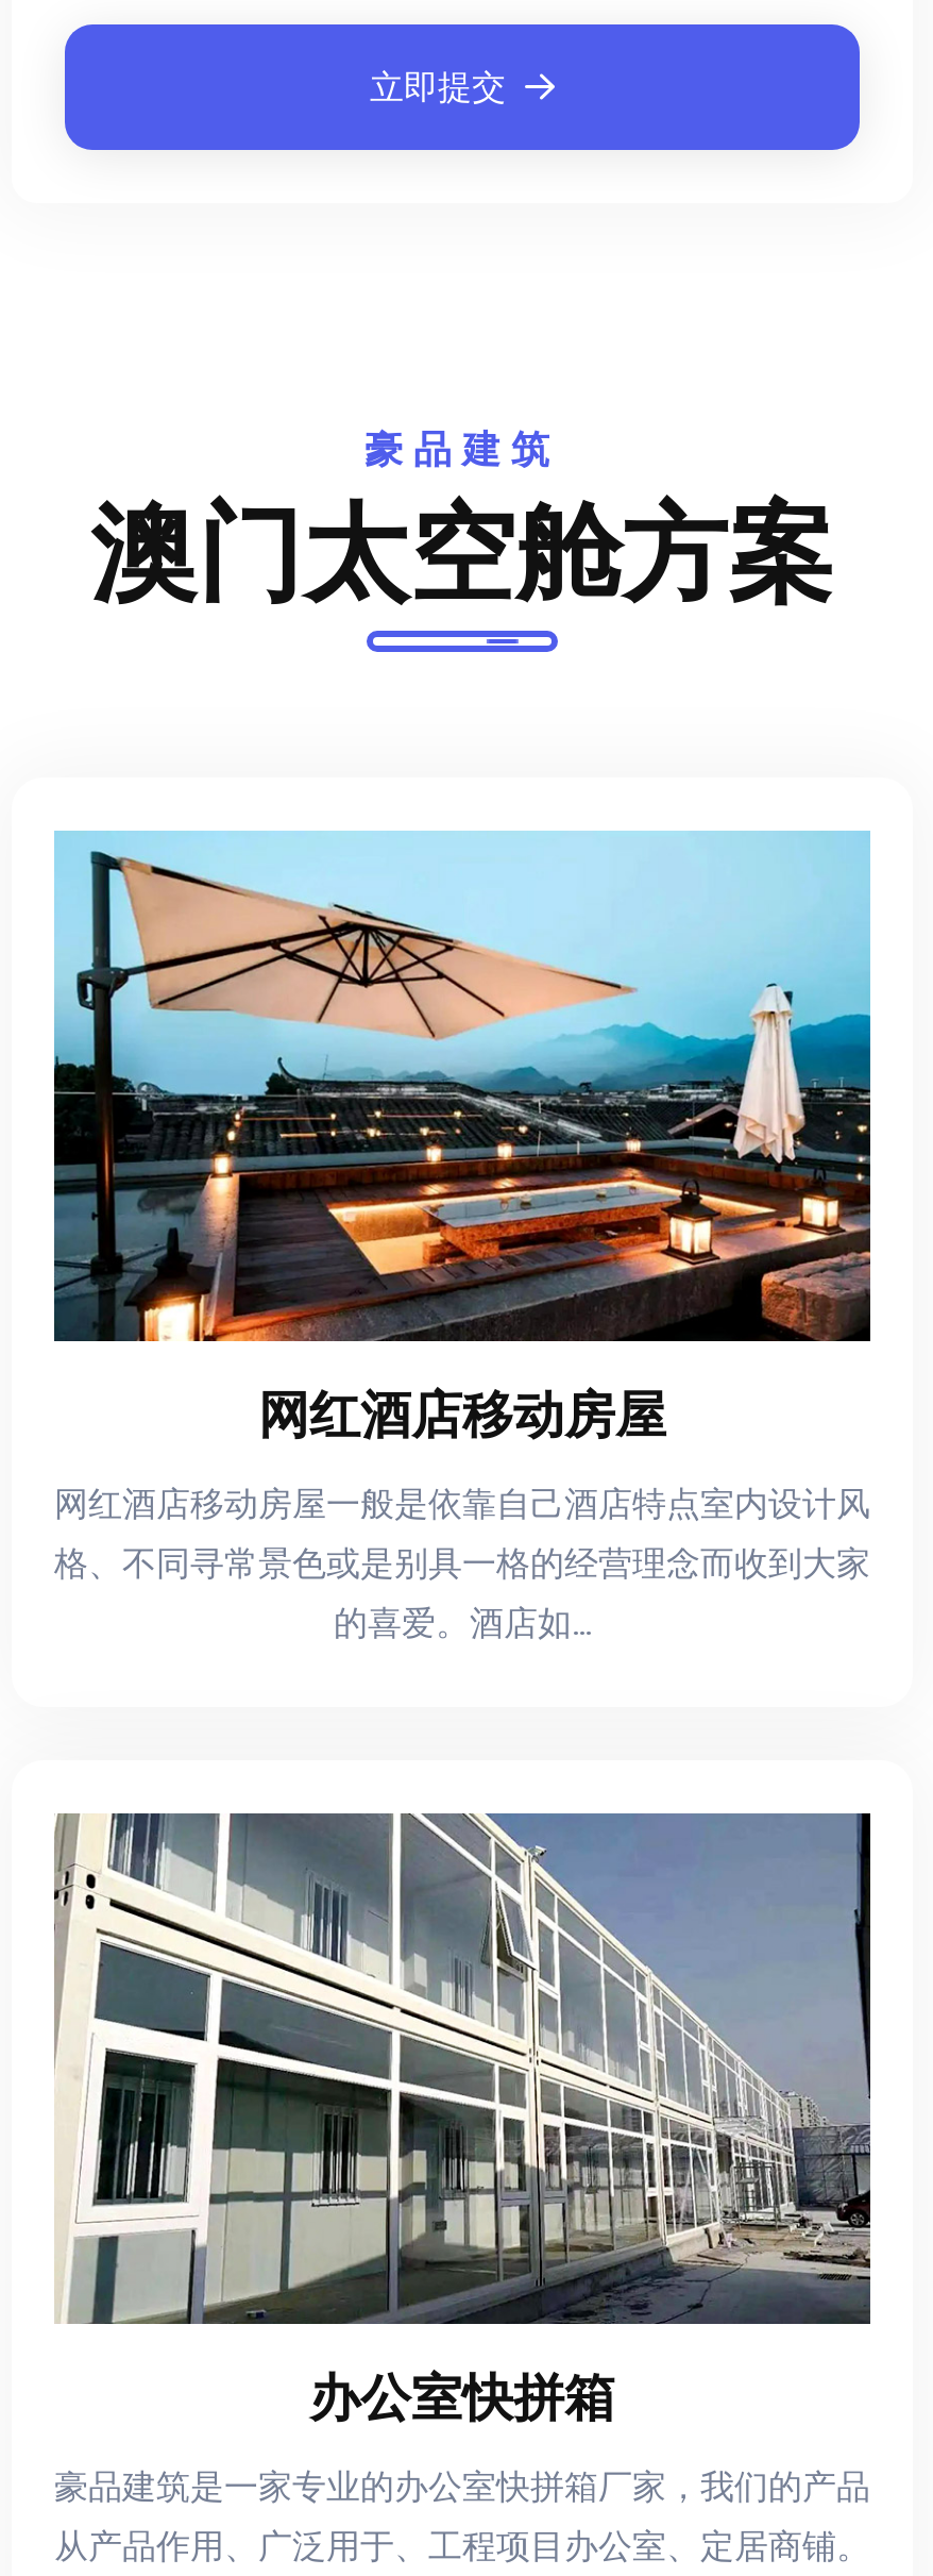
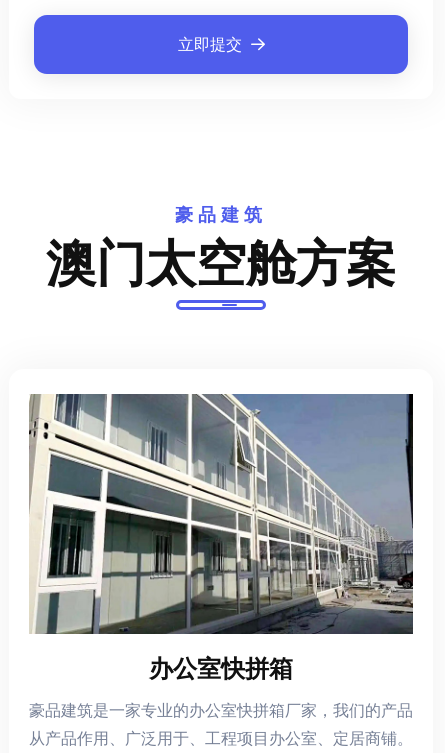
- [image]
- 网红酒店移动房屋
- 网红酒店移动房屋一般是依靠自己酒店特点室内设计风
- 格、不同寻常景色或是别具一格的经营理念而收到大家
- 的喜爱。酒店如...
